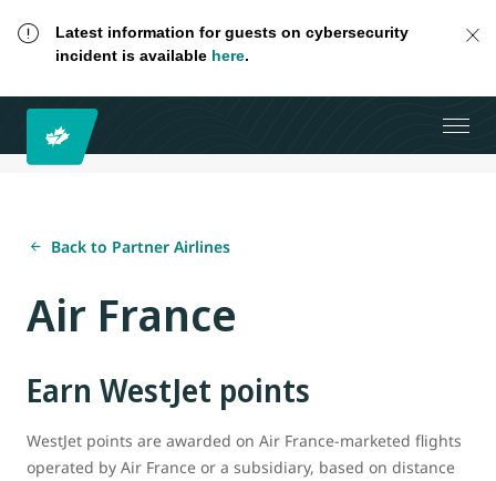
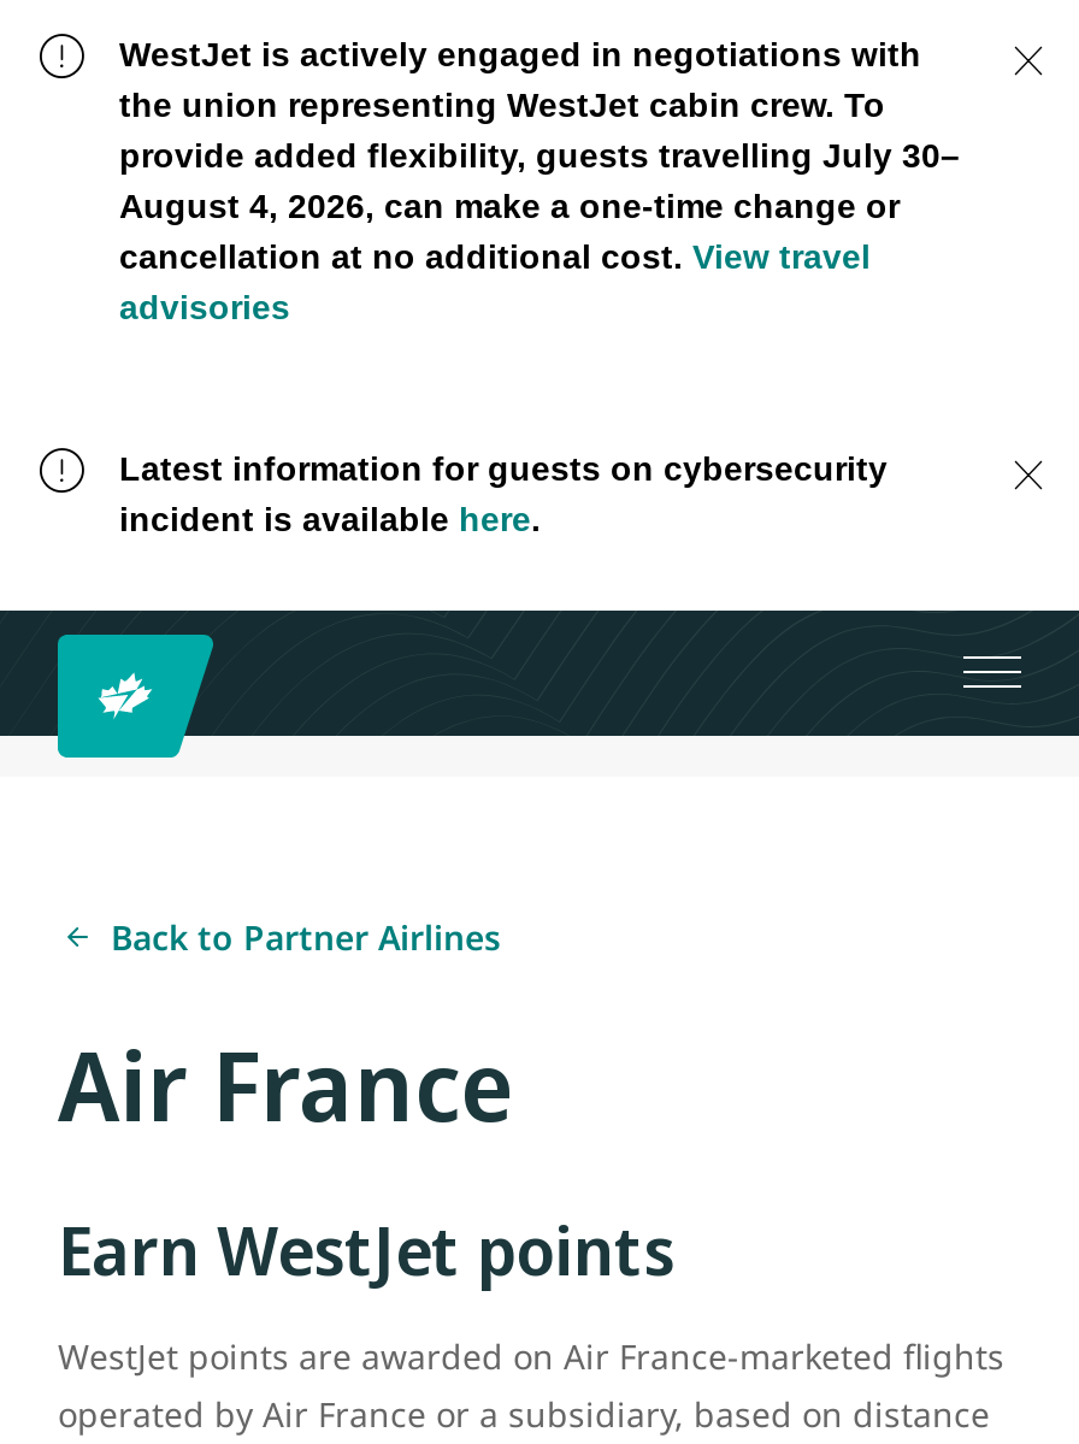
+ WestJet is actively engaged in negotiations with
+ the union representing WestJet cabin crew. To
+ provide added flexibility, guests travelling July 30–
+ August 4, 2026, can make a one-time change or
+ cancellation at no additional cost. View travel
+ advisories
